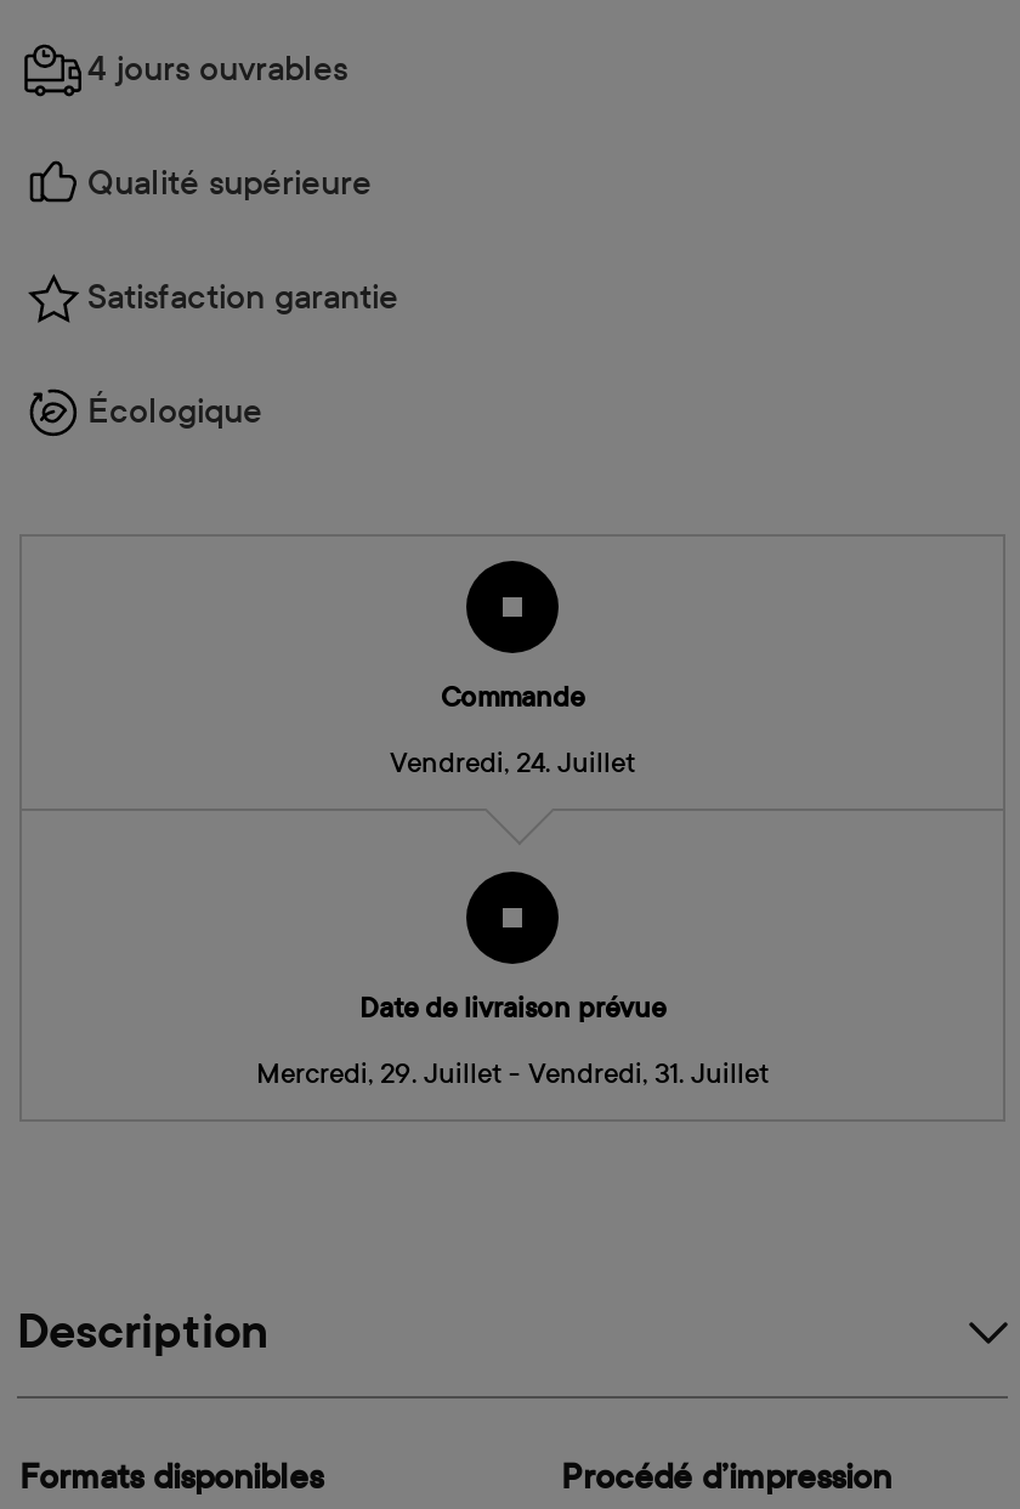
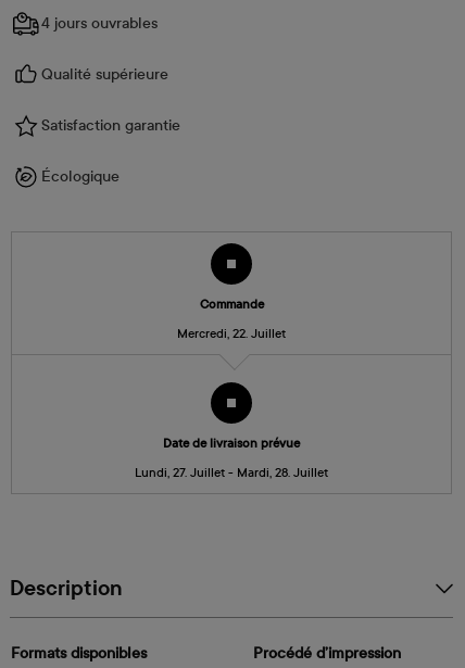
- Vendredi, 24. Juillet
+ Mercredi, 22. Juillet

- Mercredi, 29. Juillet - Vendredi, 31. Juillet
+ Lundi, 27. Juillet - Mardi, 28. Juillet
